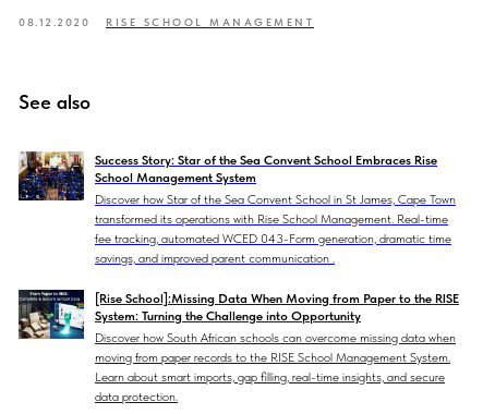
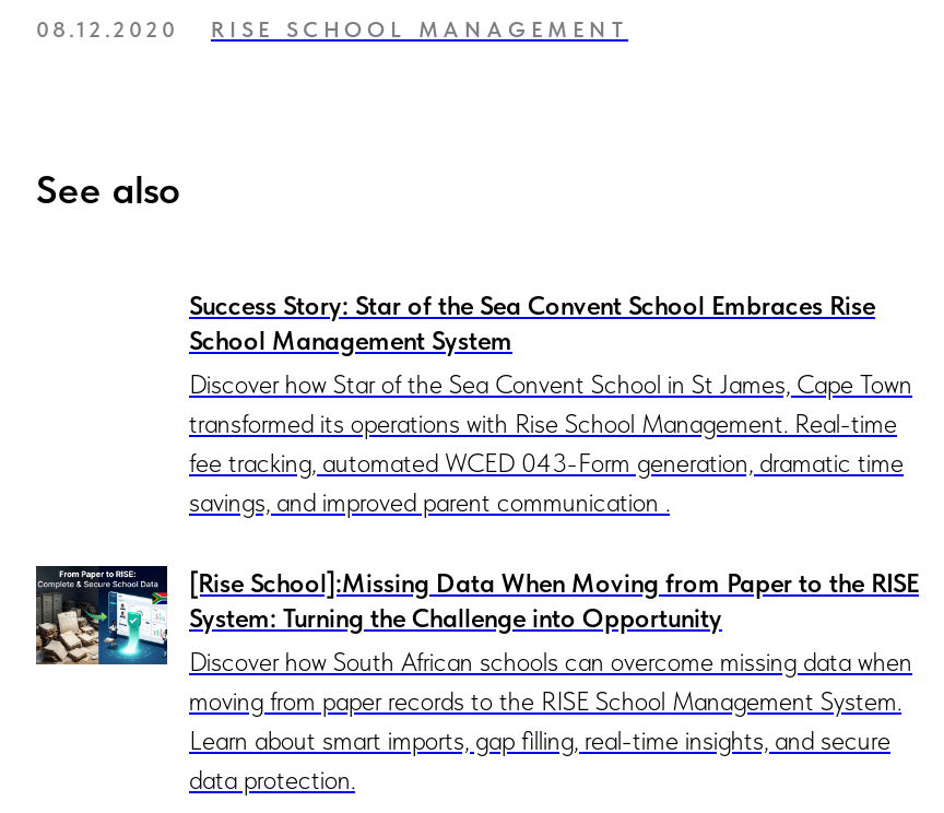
- [image]
